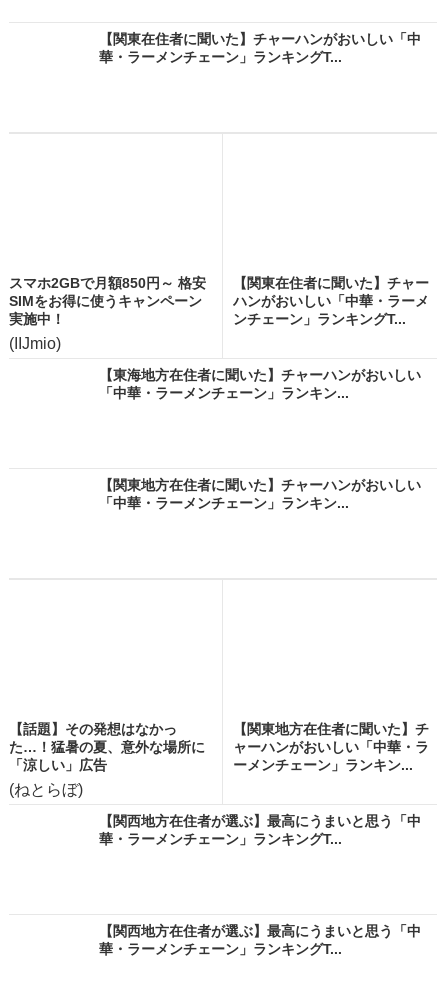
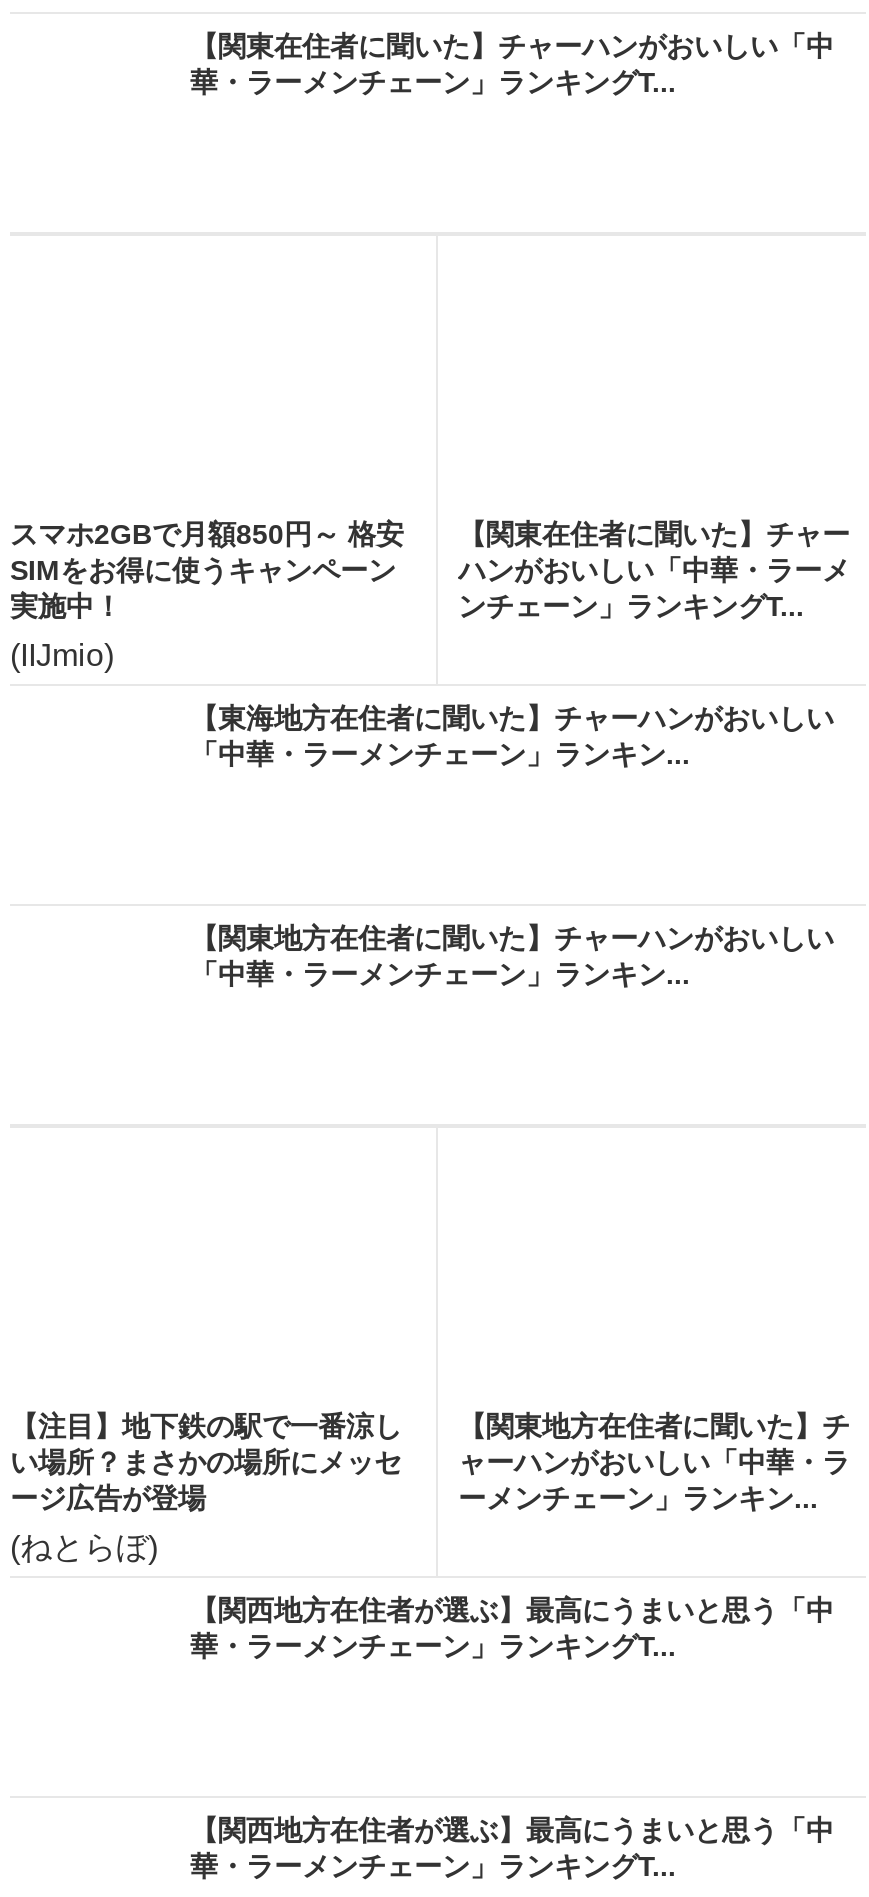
- 【話題】その発想はなかっ
- た…！猛暑の夏、意外な場所に
- 「涼しい」広告
+ 【注目】地下鉄の駅で一番涼し
+ い場所？まさかの場所にメッセ
+ ージ広告が登場
